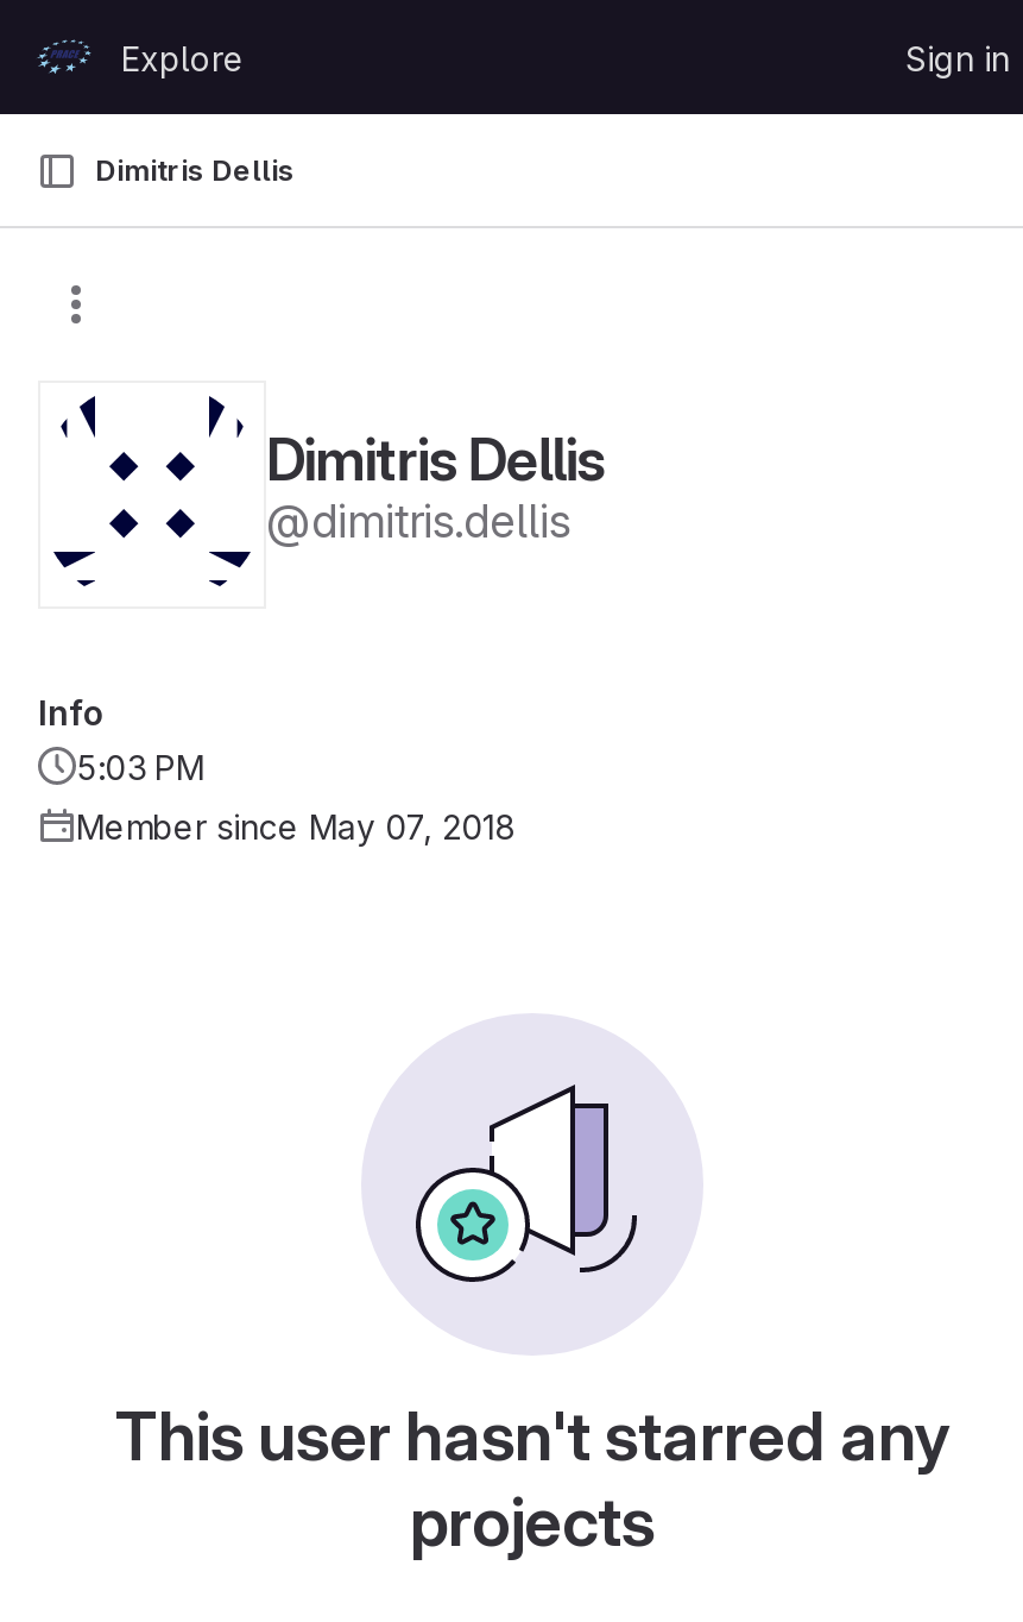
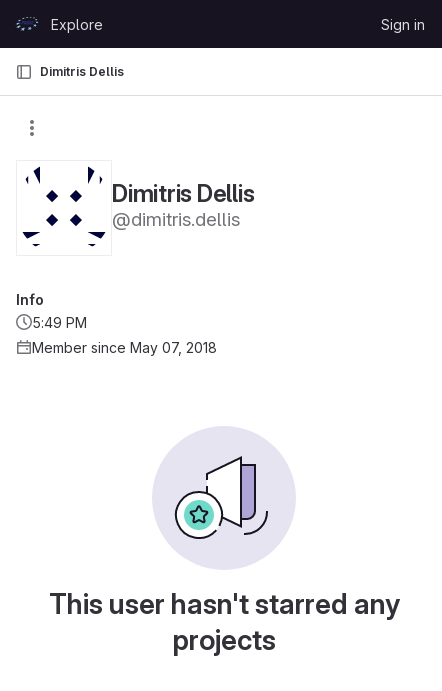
- 5:03 PM
+ 5:49 PM
